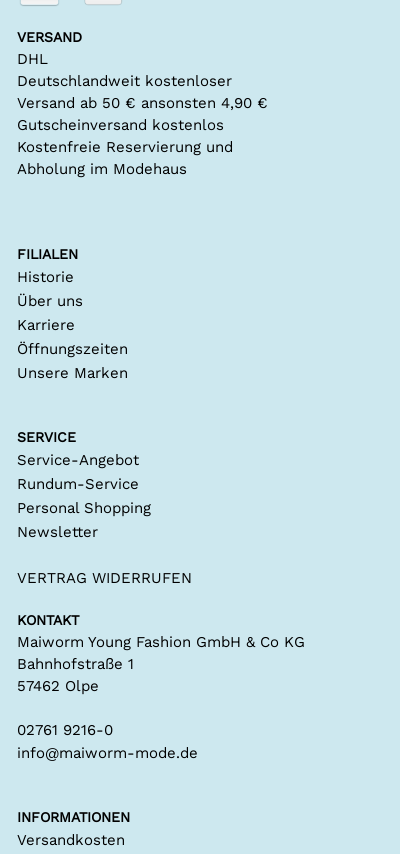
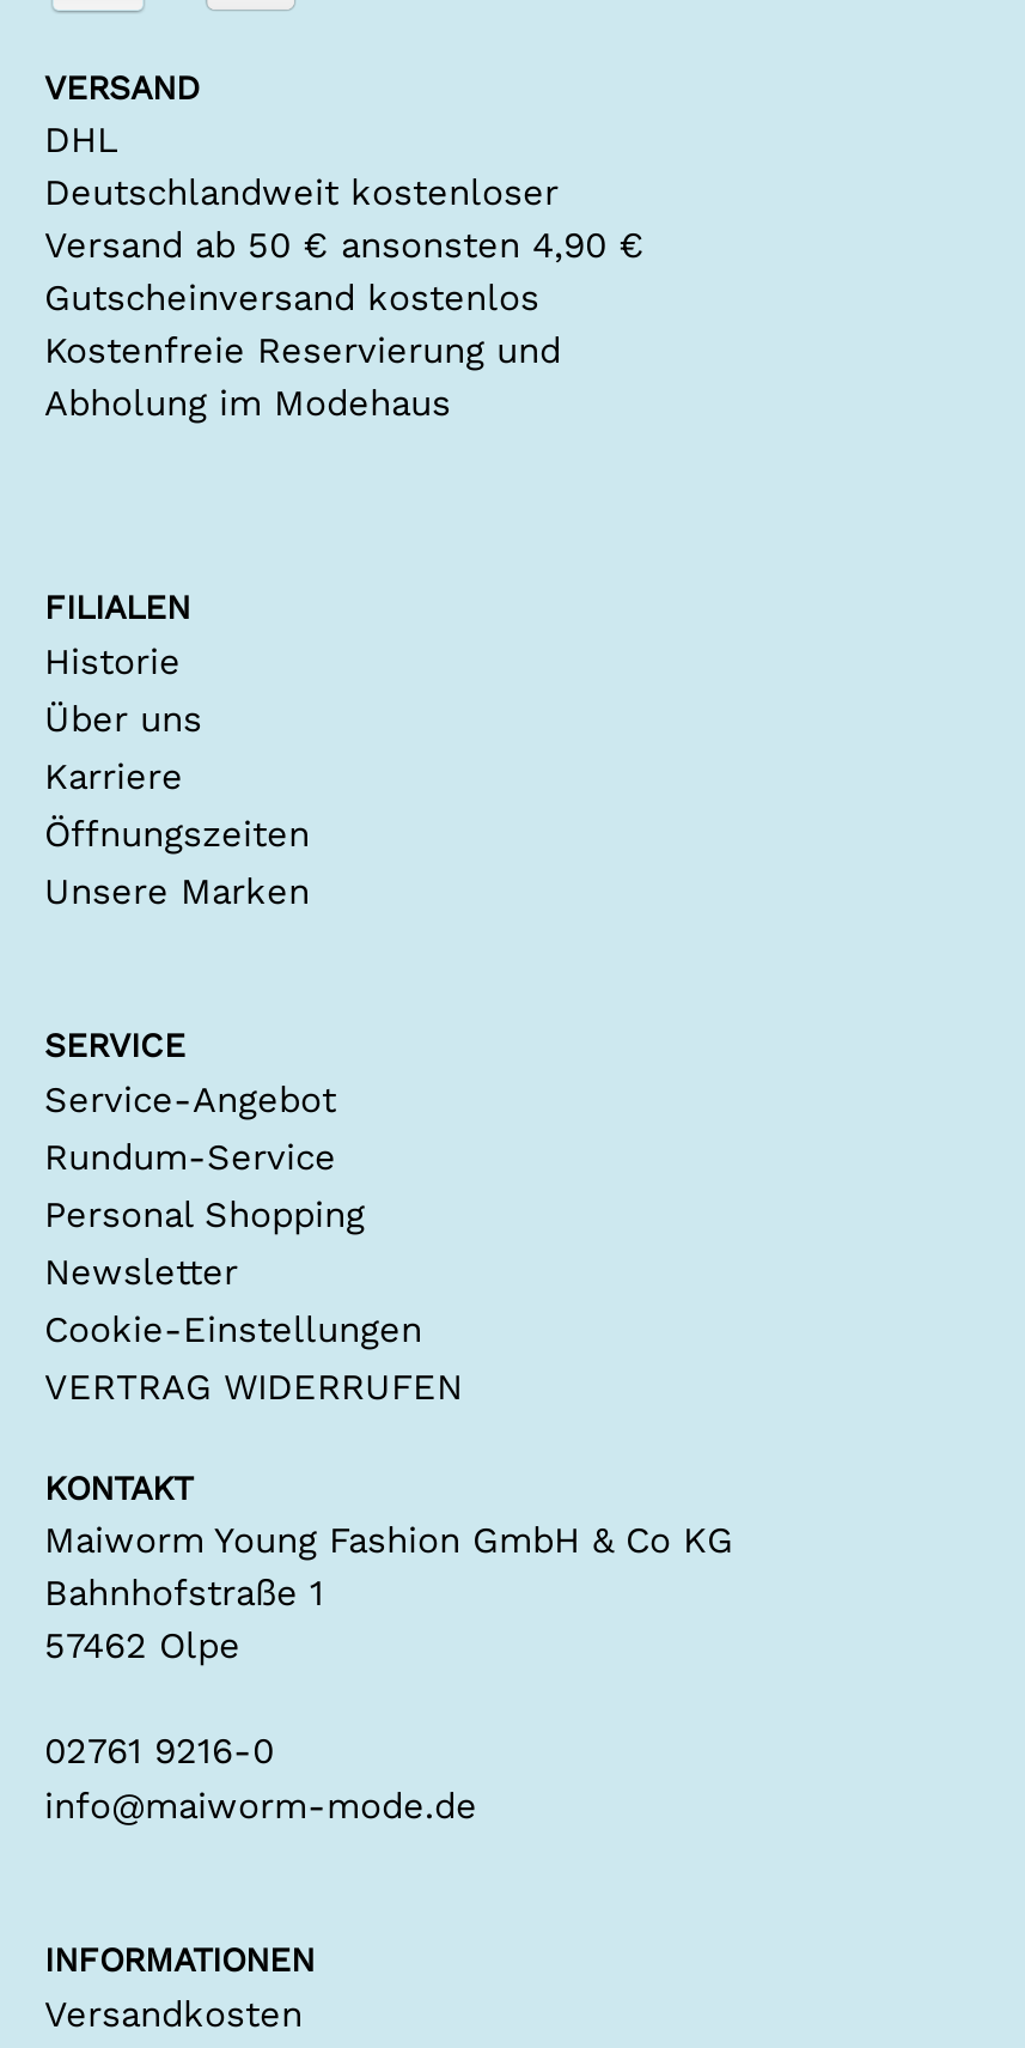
+ Cookie-Einstellungen
